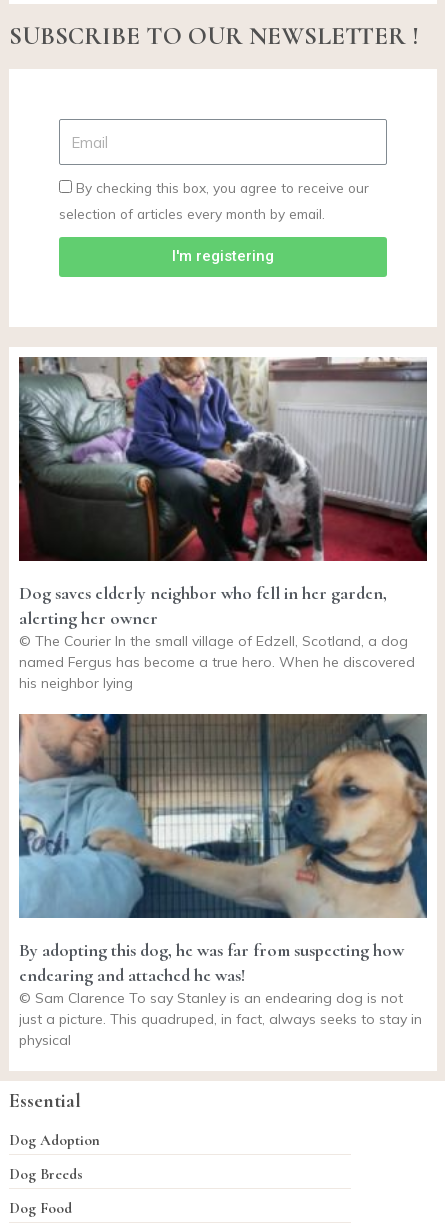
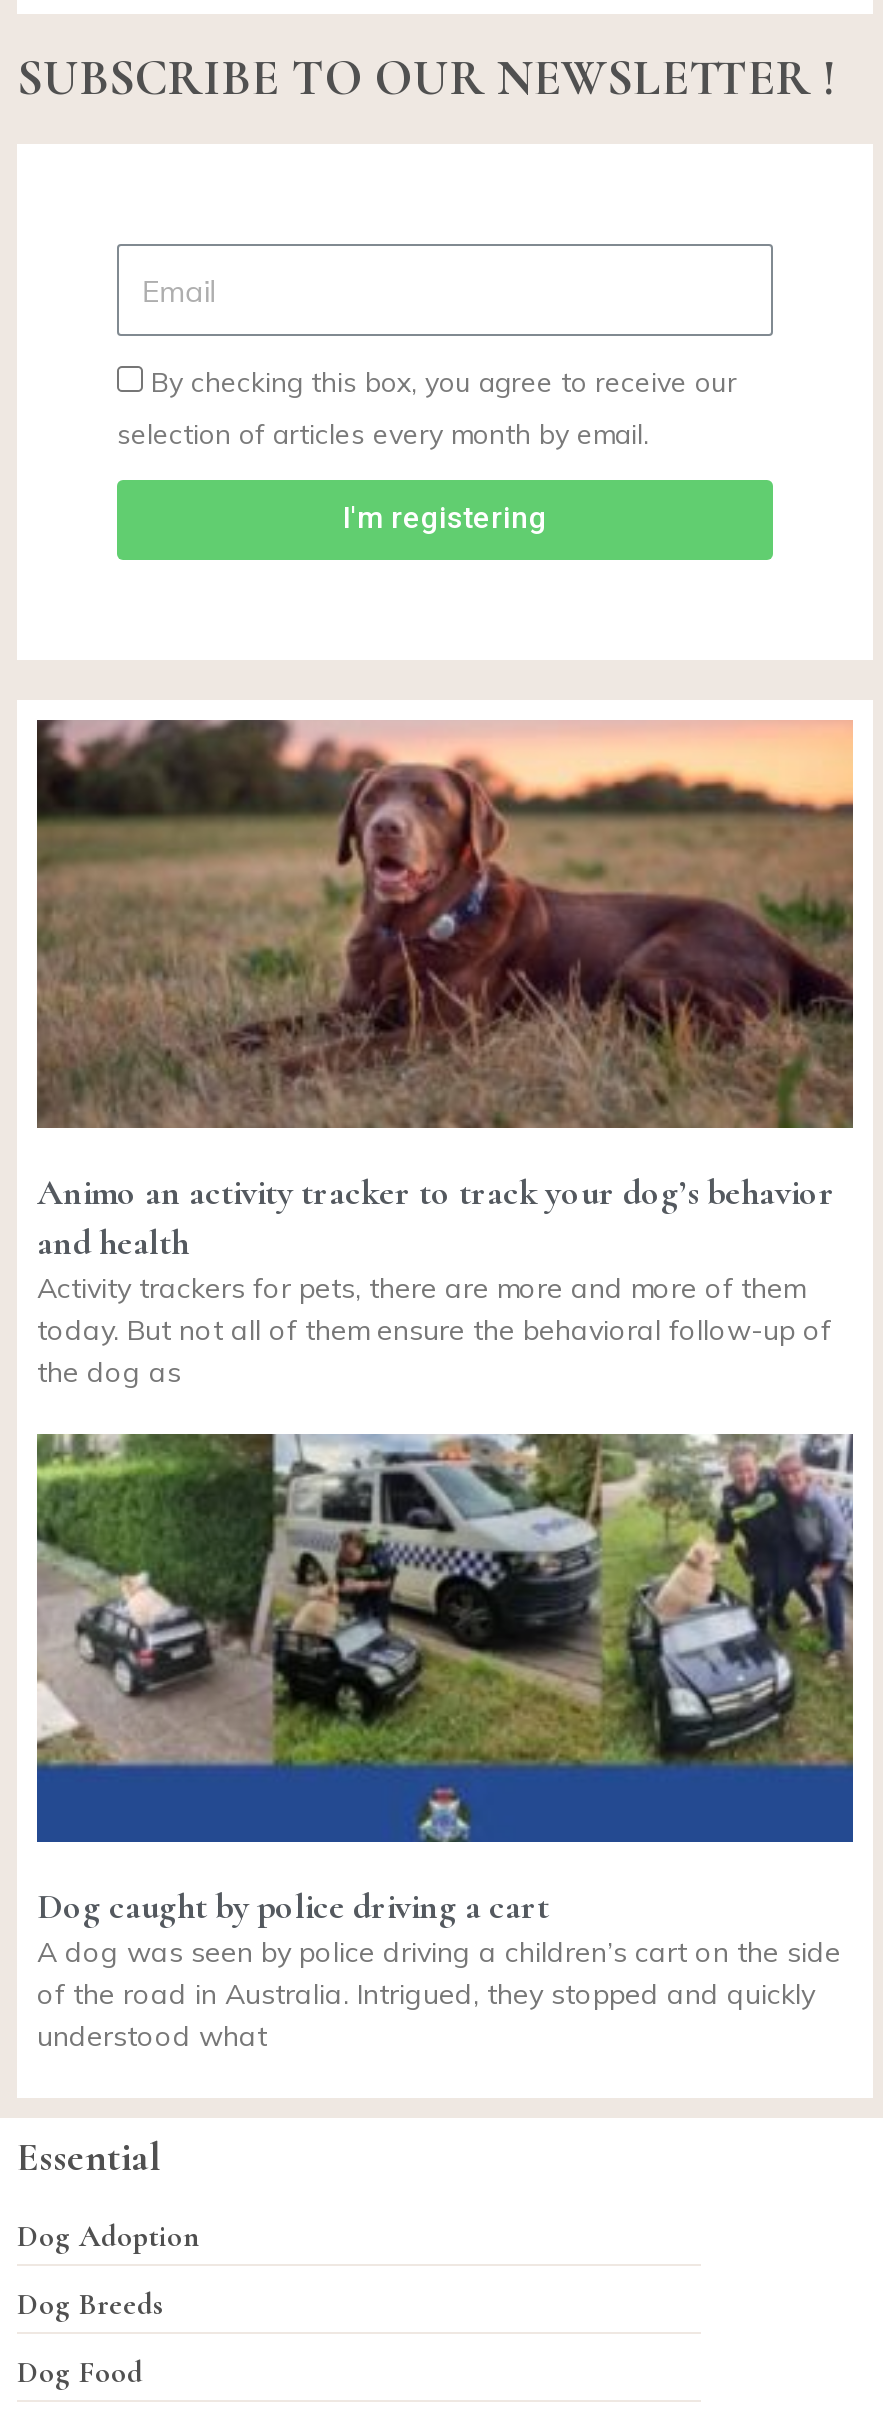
- [image]
- Dog saves elderly neighbor who fell in her garden,
- alerting her owner
- © The Courier In the small village of Edzell, Scotland, a dog
- named Fergus has become a true hero. When he discovered
- his neighbor lying
+ [image]
+ Animo an activity tracker to track your dog’s behavior
+ and health
+ Activity trackers for pets, there are more and more of them
+ today. But not all of them ensure the behavioral follow-up of
+ the dog as

- [image]
- By adopting this dog, he was far from suspecting how
- endearing and attached he was!
- © Sam Clarence To say Stanley is an endearing dog is not
- just a picture. This quadruped, in fact, always seeks to stay in
- physical
+ [image]
+ Dog caught by police driving a cart
+ A dog was seen by police driving a children’s cart on the side
+ of the road in Australia. Intrigued, they stopped and quickly
+ understood what
